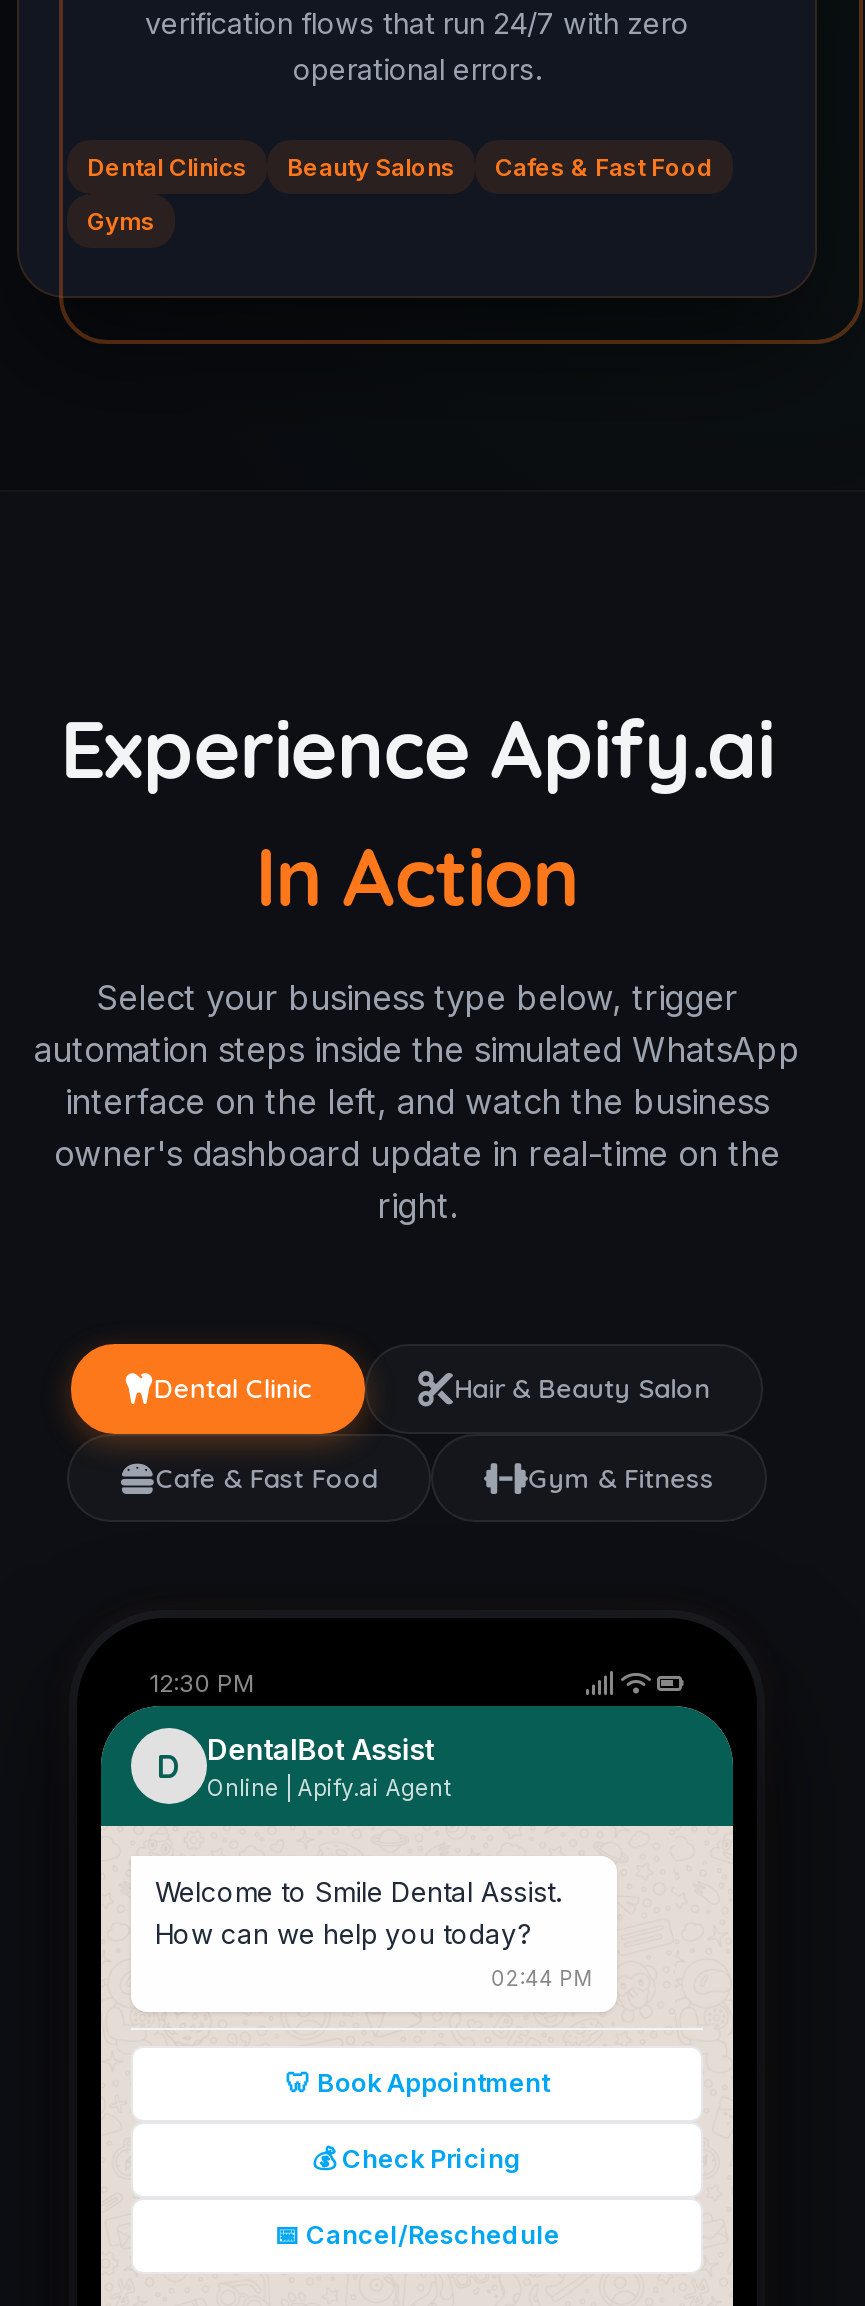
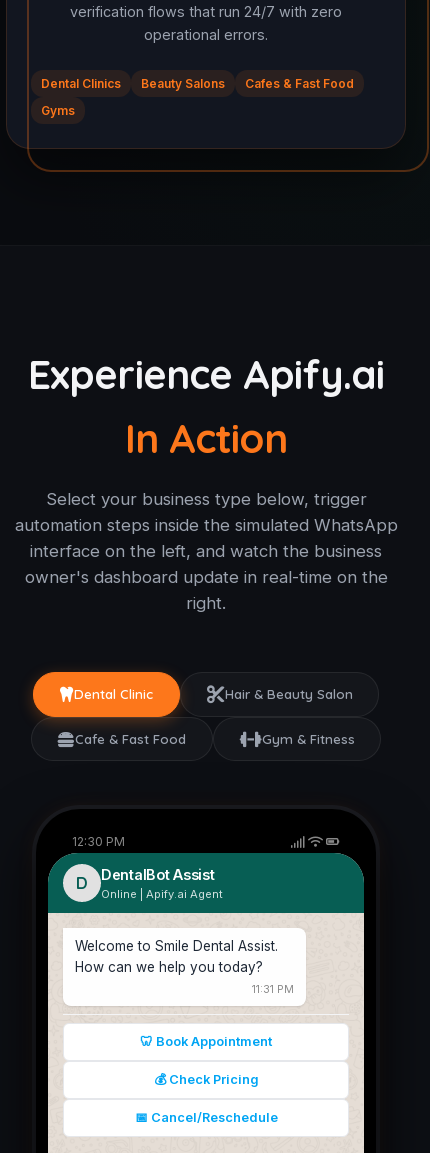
- 02:44 PM
+ 11:31 PM
